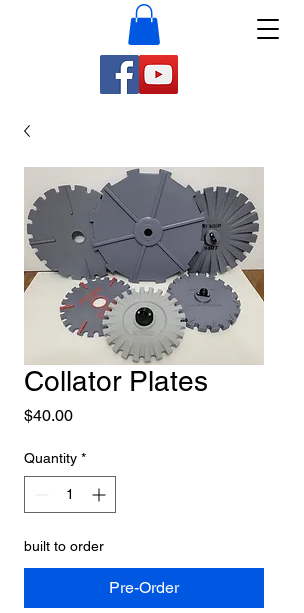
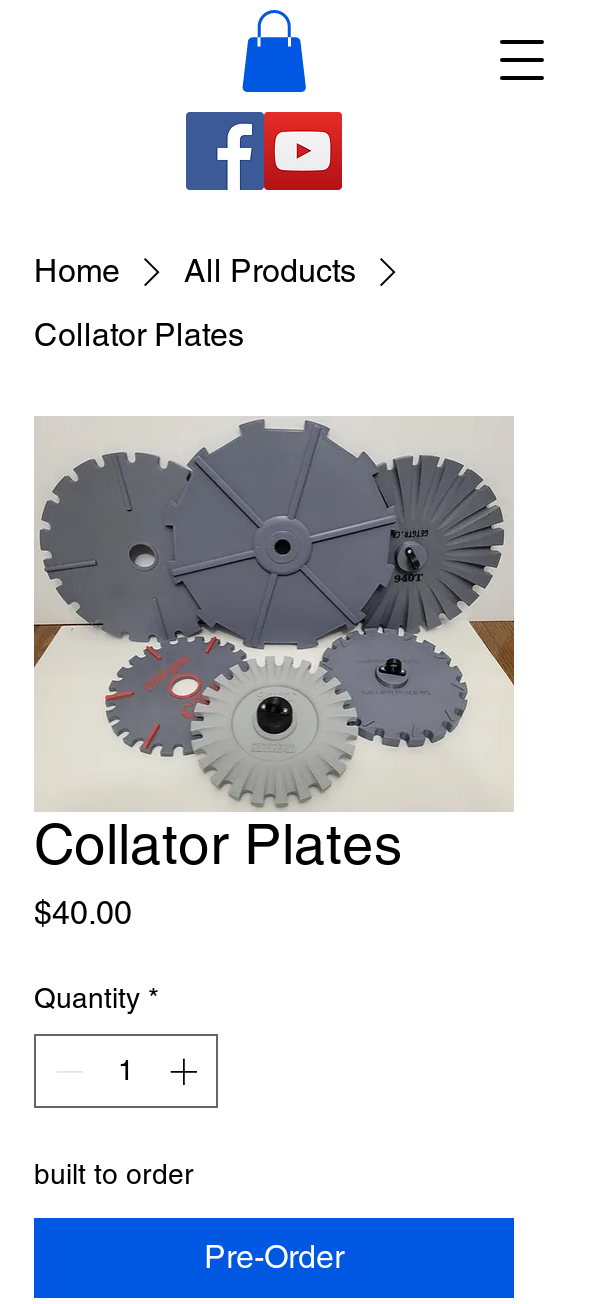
+ Home
+ All Products
+ Collator Plates
